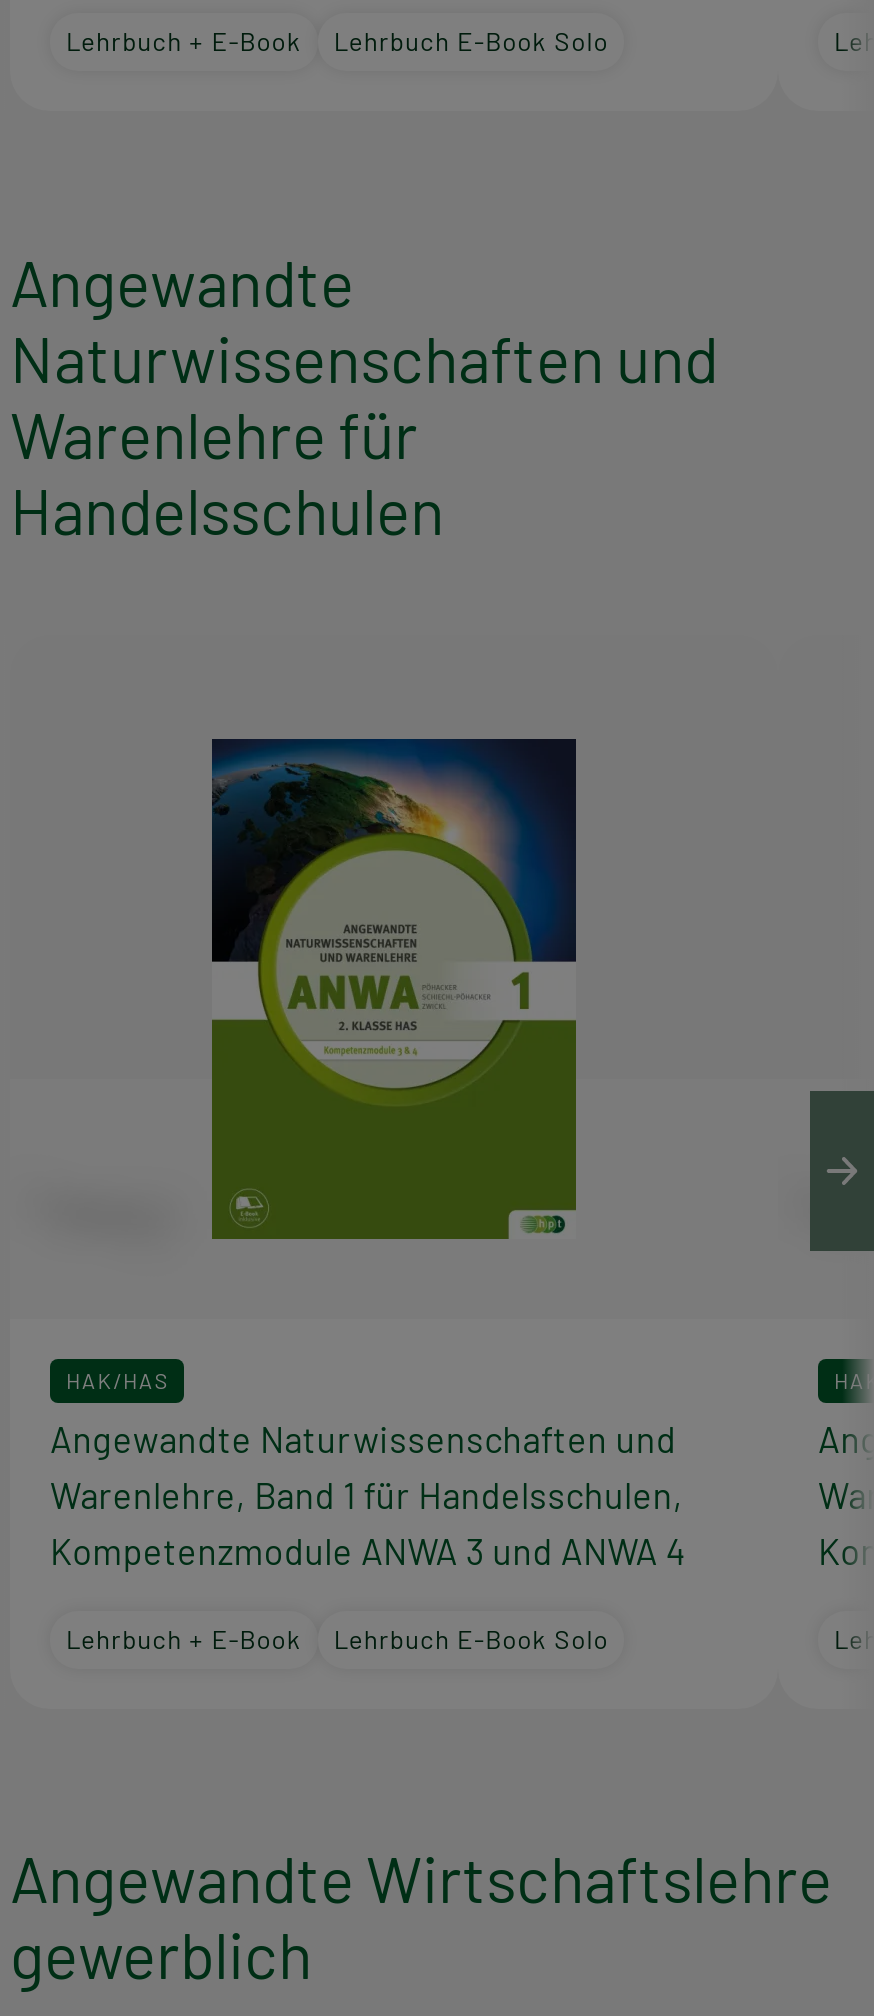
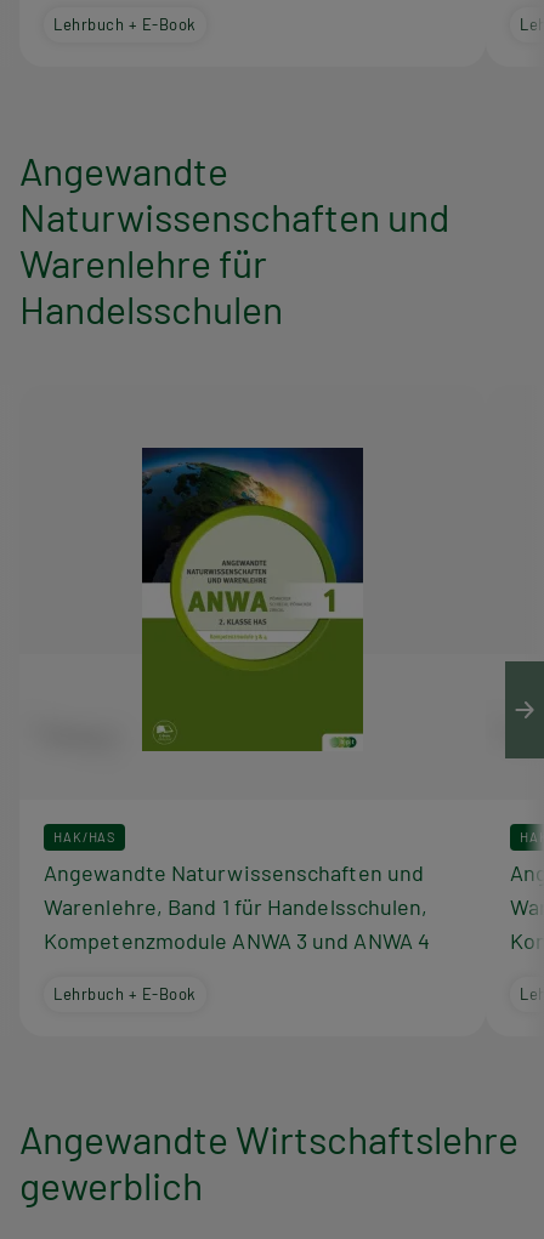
- Lehrbuch E-Book Solo

- Lehrbuch E-Book Solo
